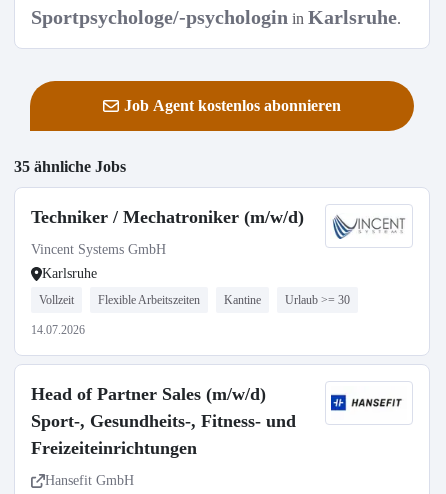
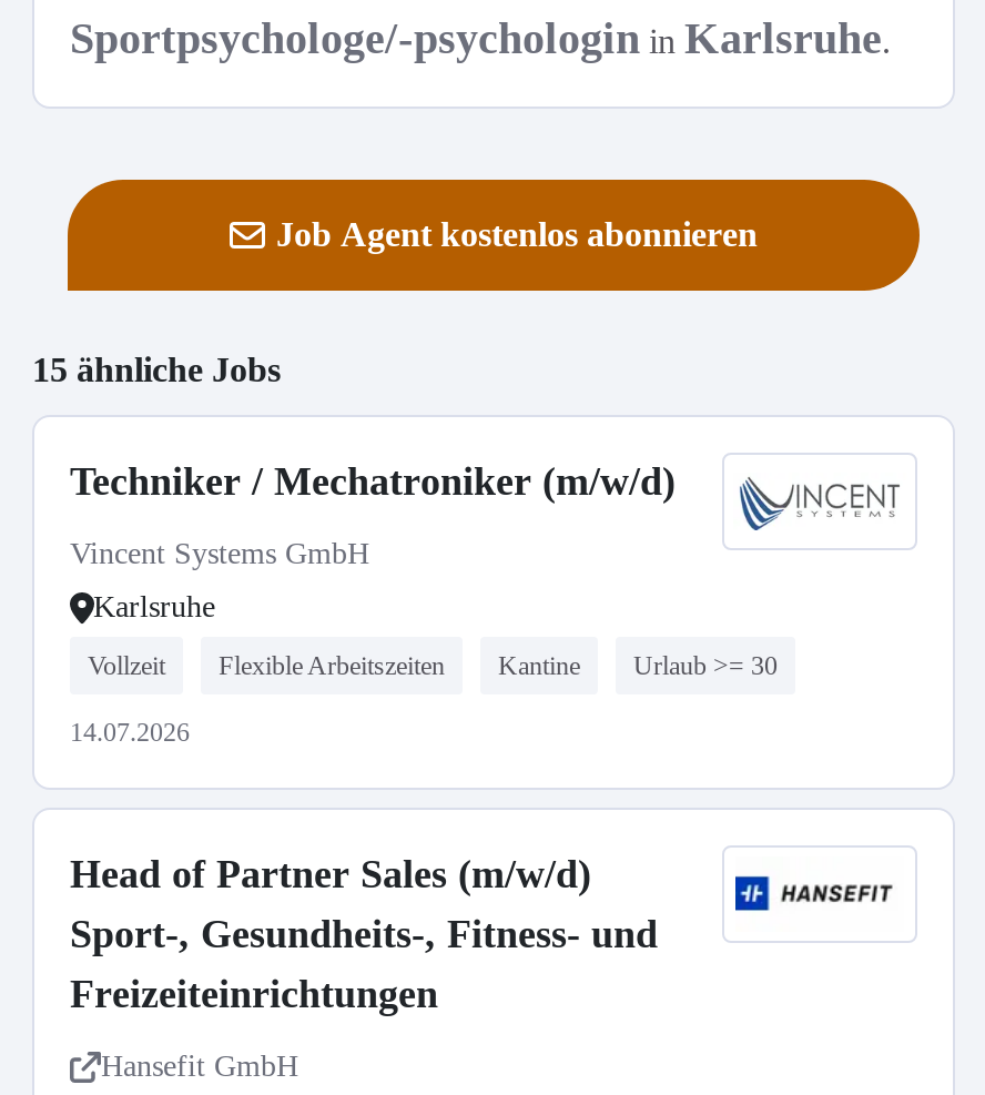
- 35 ähnliche Jobs
+ 15 ähnliche Jobs
